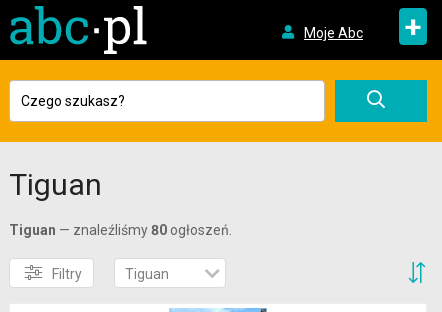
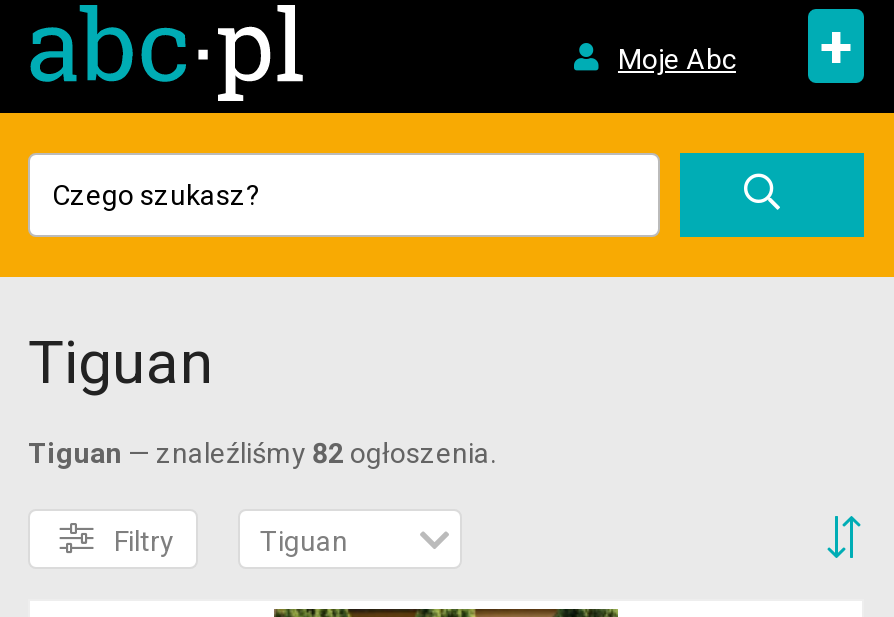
- Tiguan — znaleźliśmy 80 ogłoszeń.
+ Tiguan — znaleźliśmy 82 ogłoszenia.
